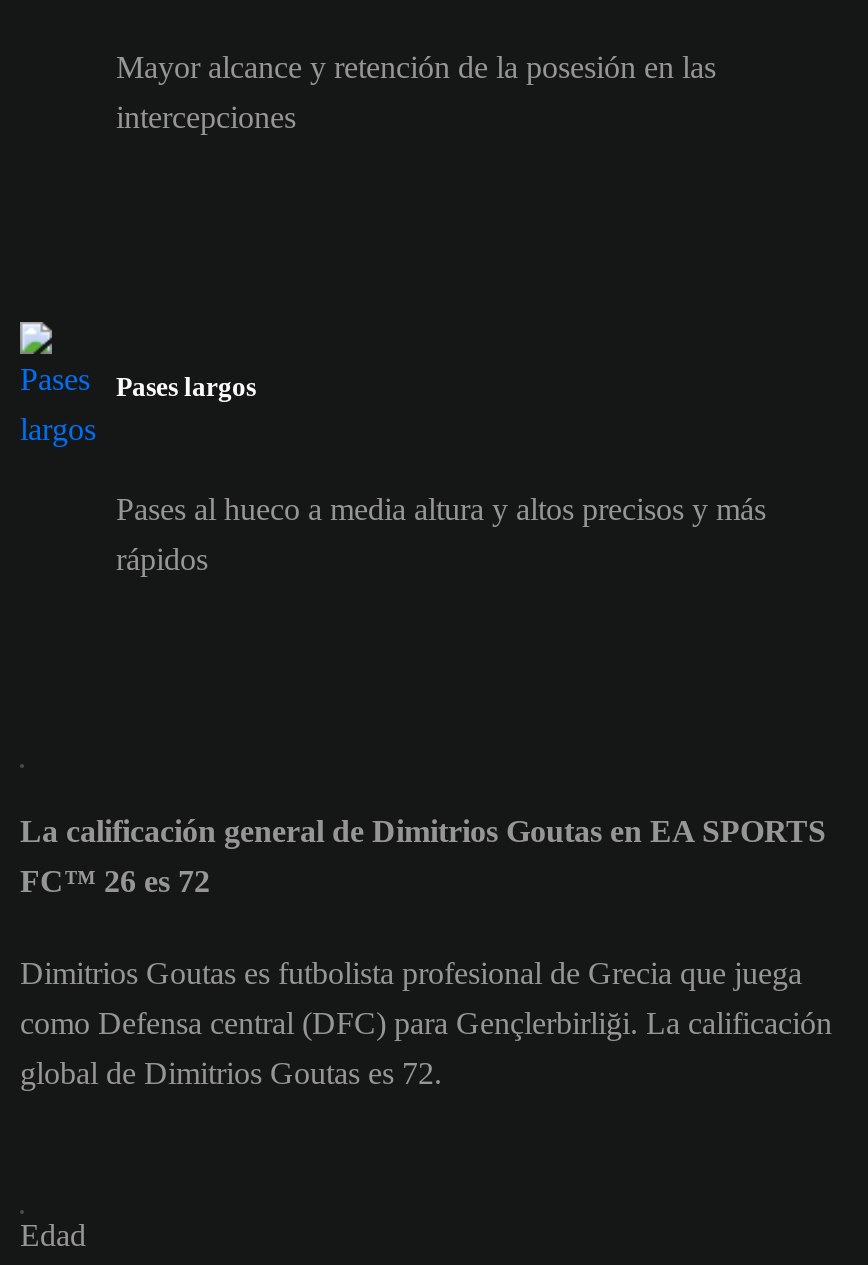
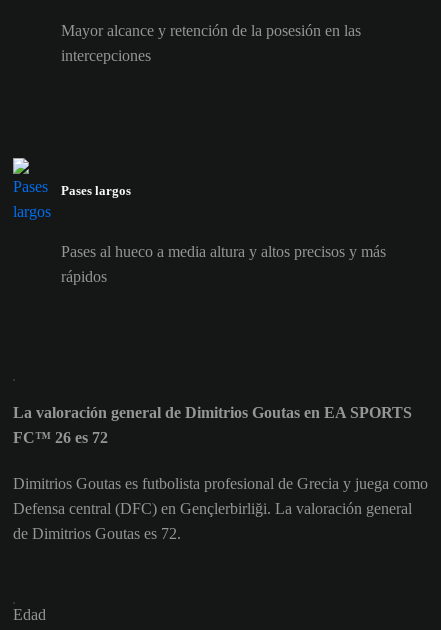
- La calificación general de Dimitrios Goutas en EA SPORTS
+ La valoración general de Dimitrios Goutas en EA SPORTS

- Dimitrios Goutas es futbolista profesional de Grecia que juega
+ Dimitrios Goutas es futbolista profesional de Grecia y juega como

- como Defensa central (DFC) para Gençlerbirliği. La calificación
+ Defensa central (DFC) en Gençlerbirliği. La valoración general

- global de Dimitrios Goutas es 72.
+ de Dimitrios Goutas es 72.
